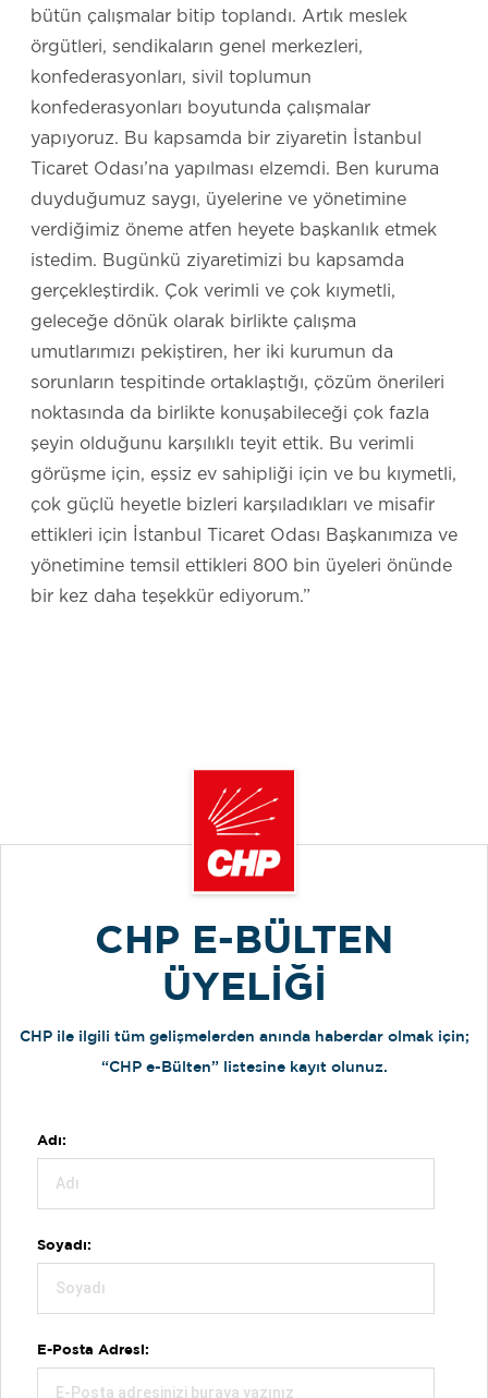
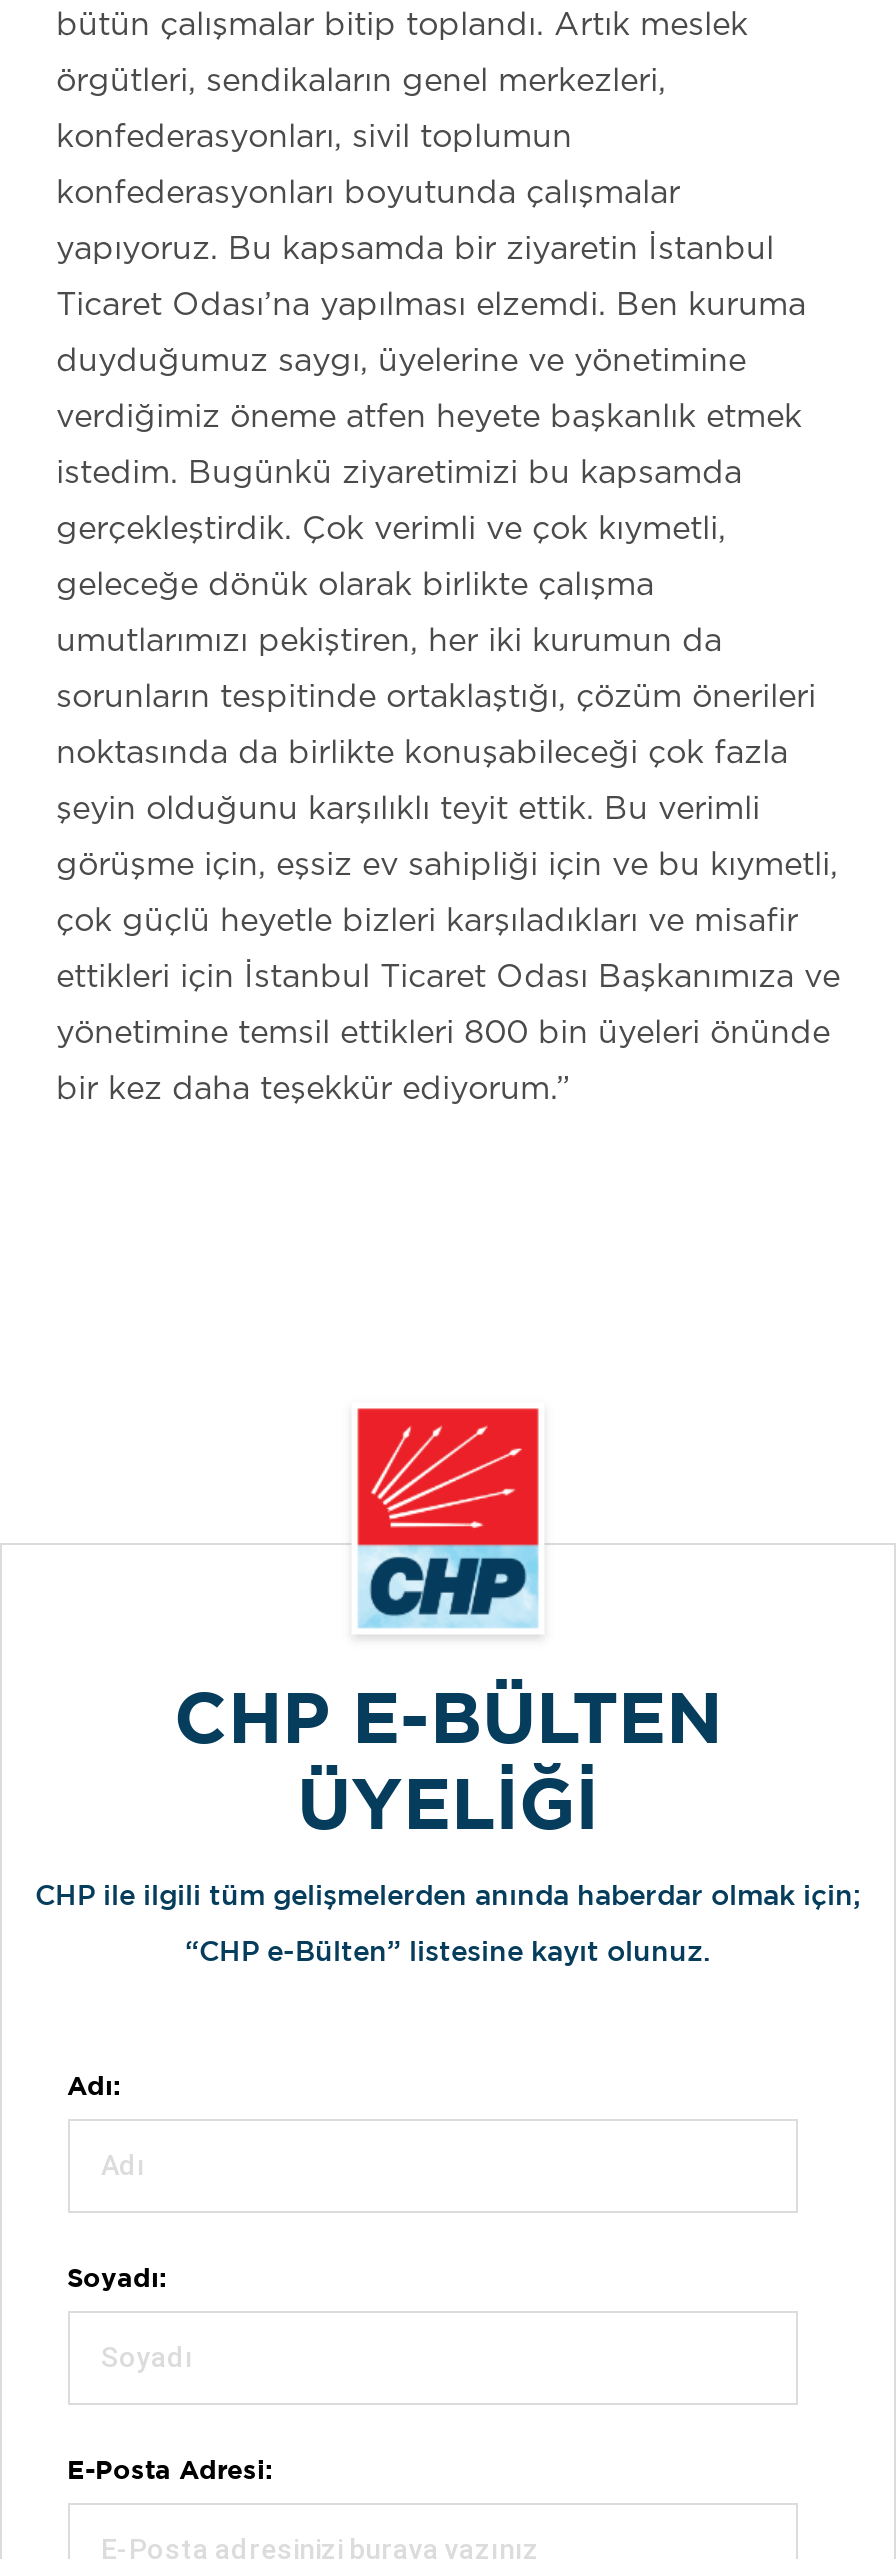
- [image]
+ [image]
